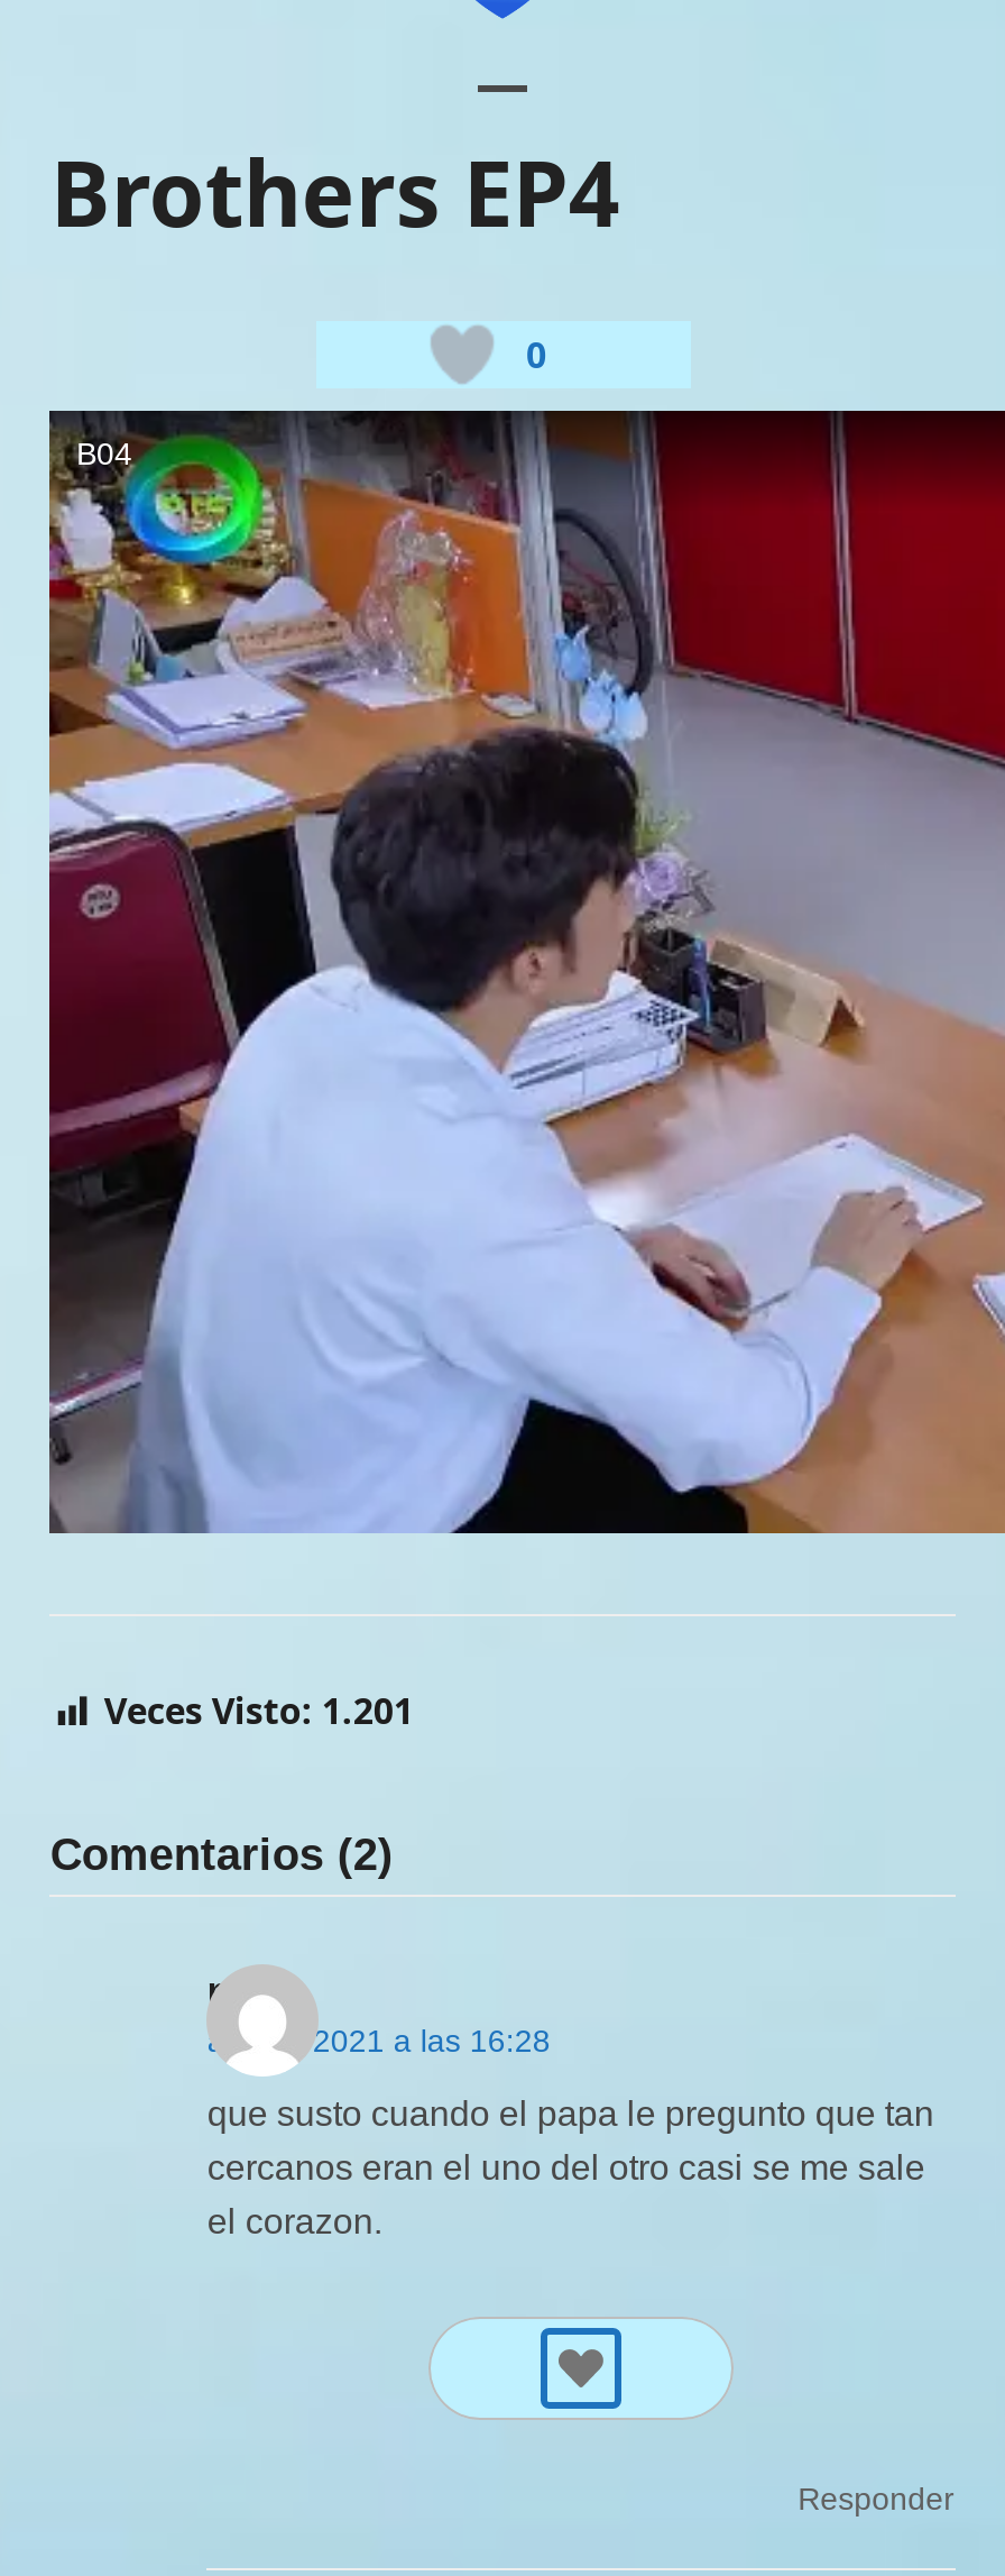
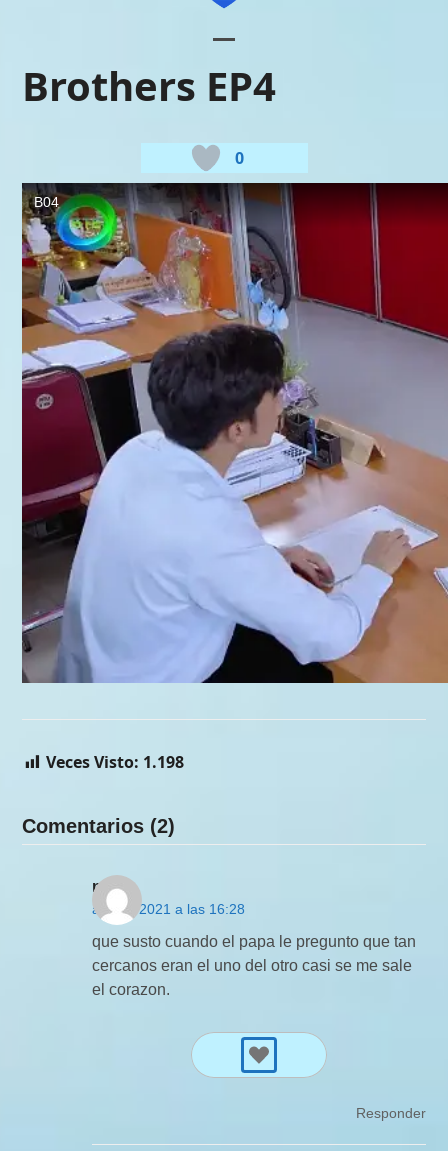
- Veces Visto: 1.201
+ Veces Visto: 1.198
